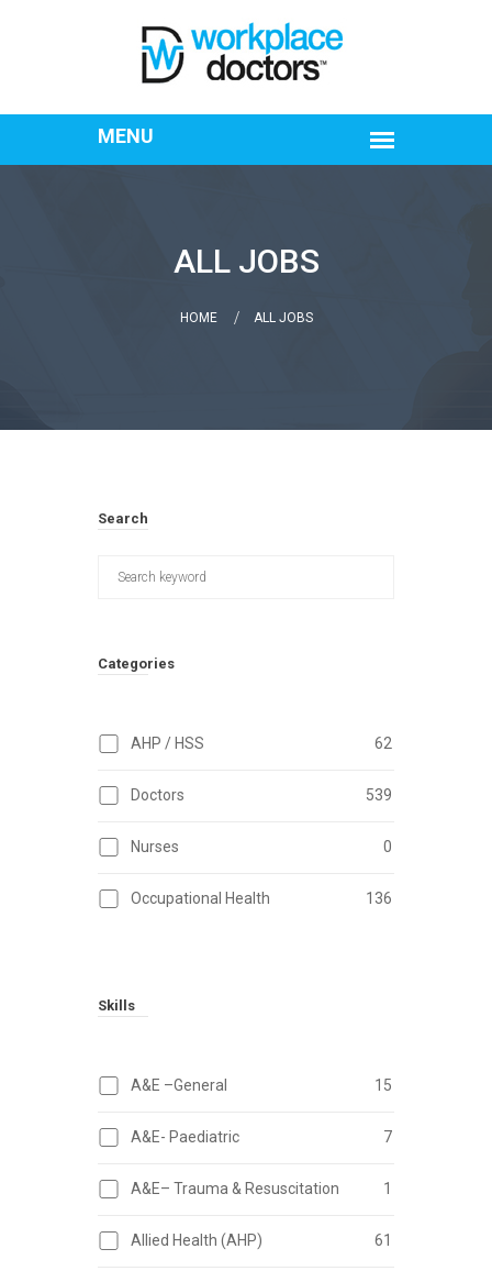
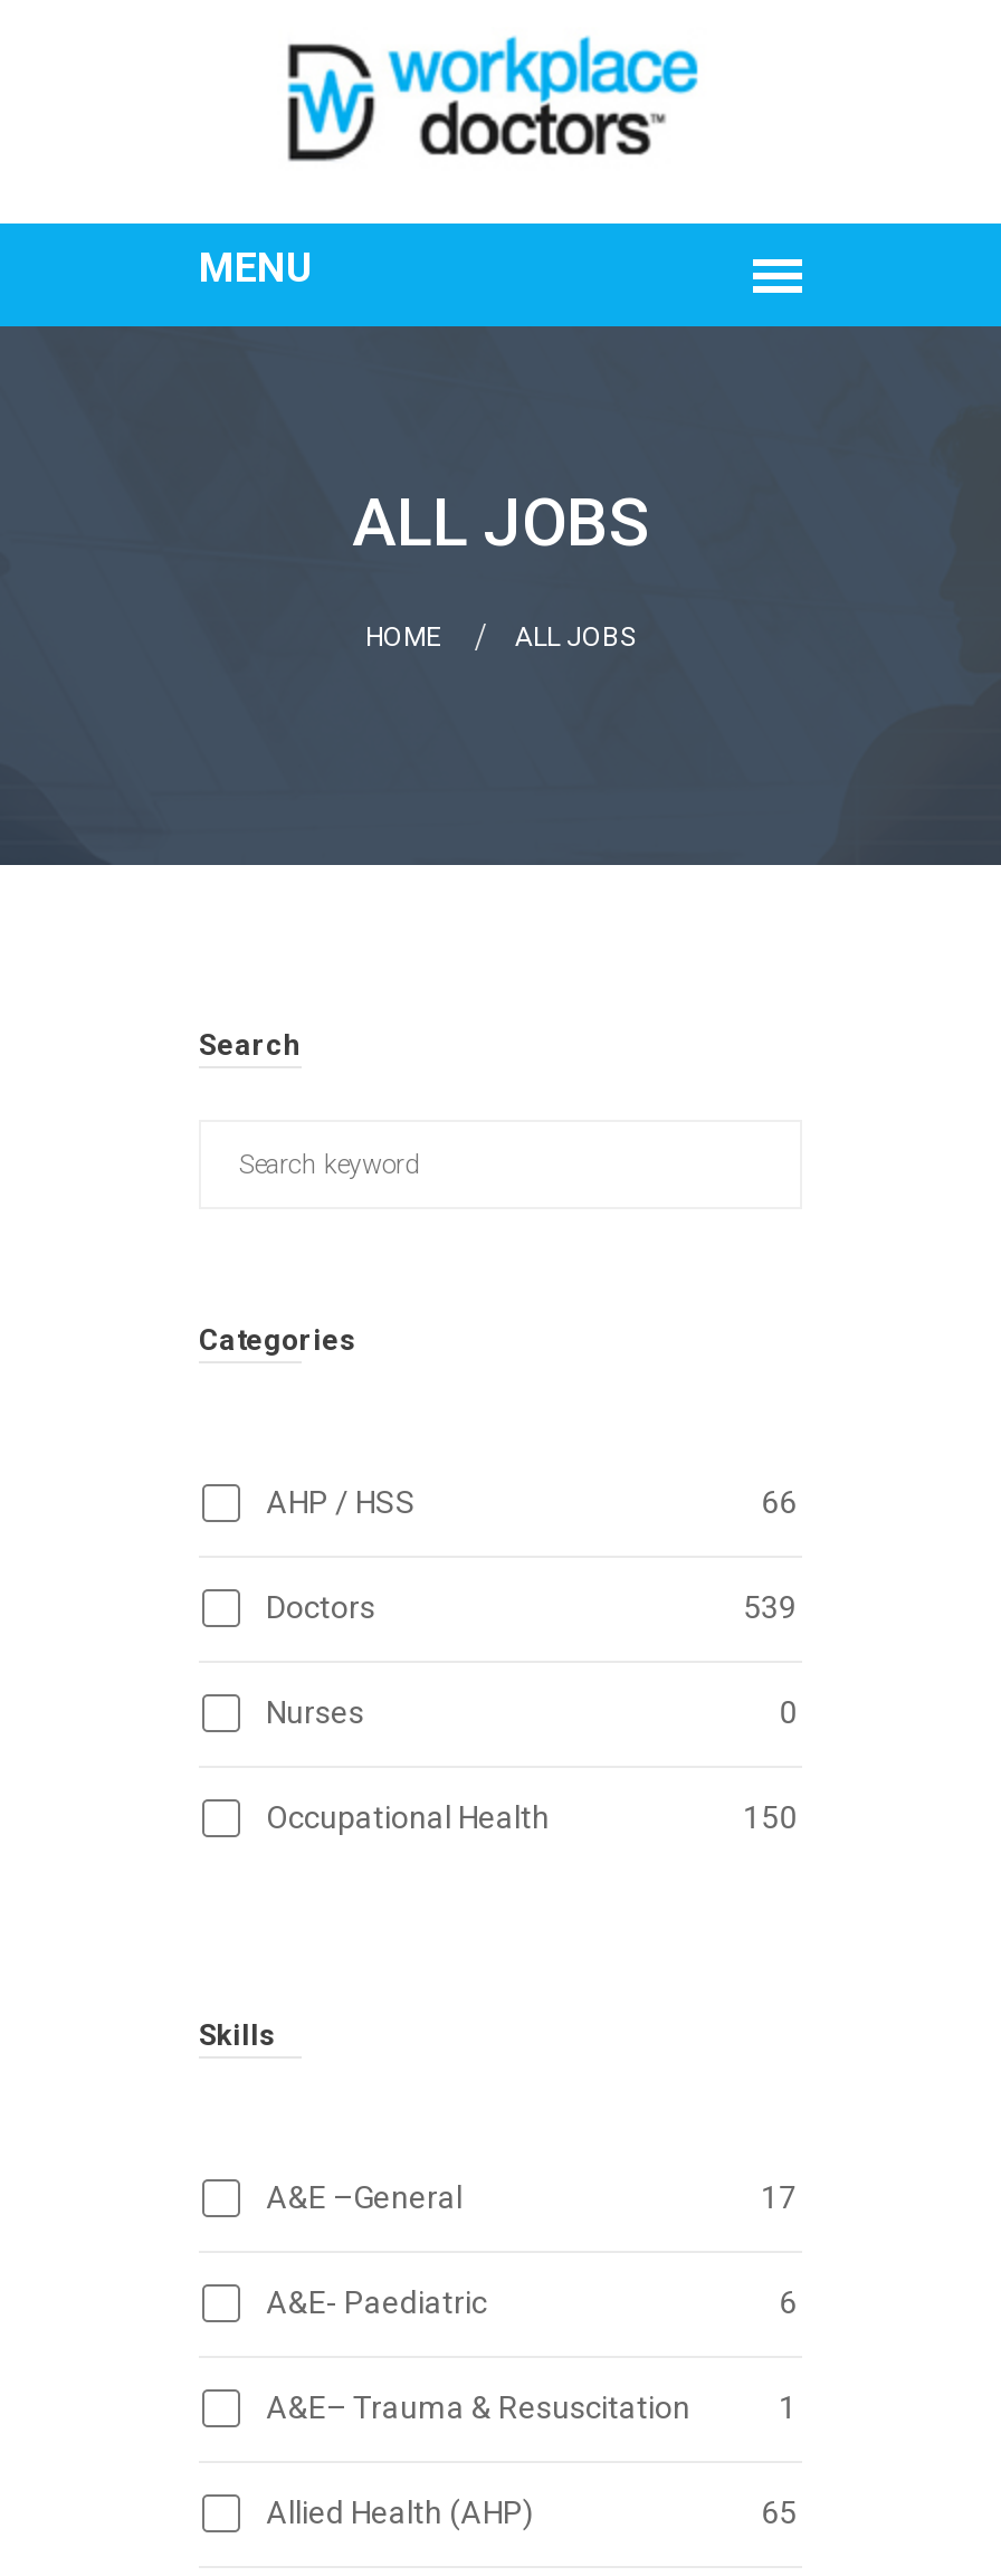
- 62
+ 66

- 136
+ 150

- 15
+ 17

- 7
+ 6

- 61
+ 65
